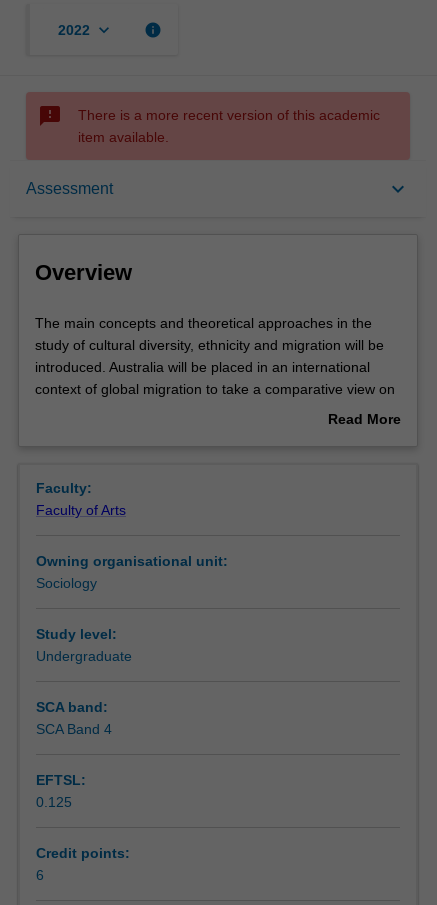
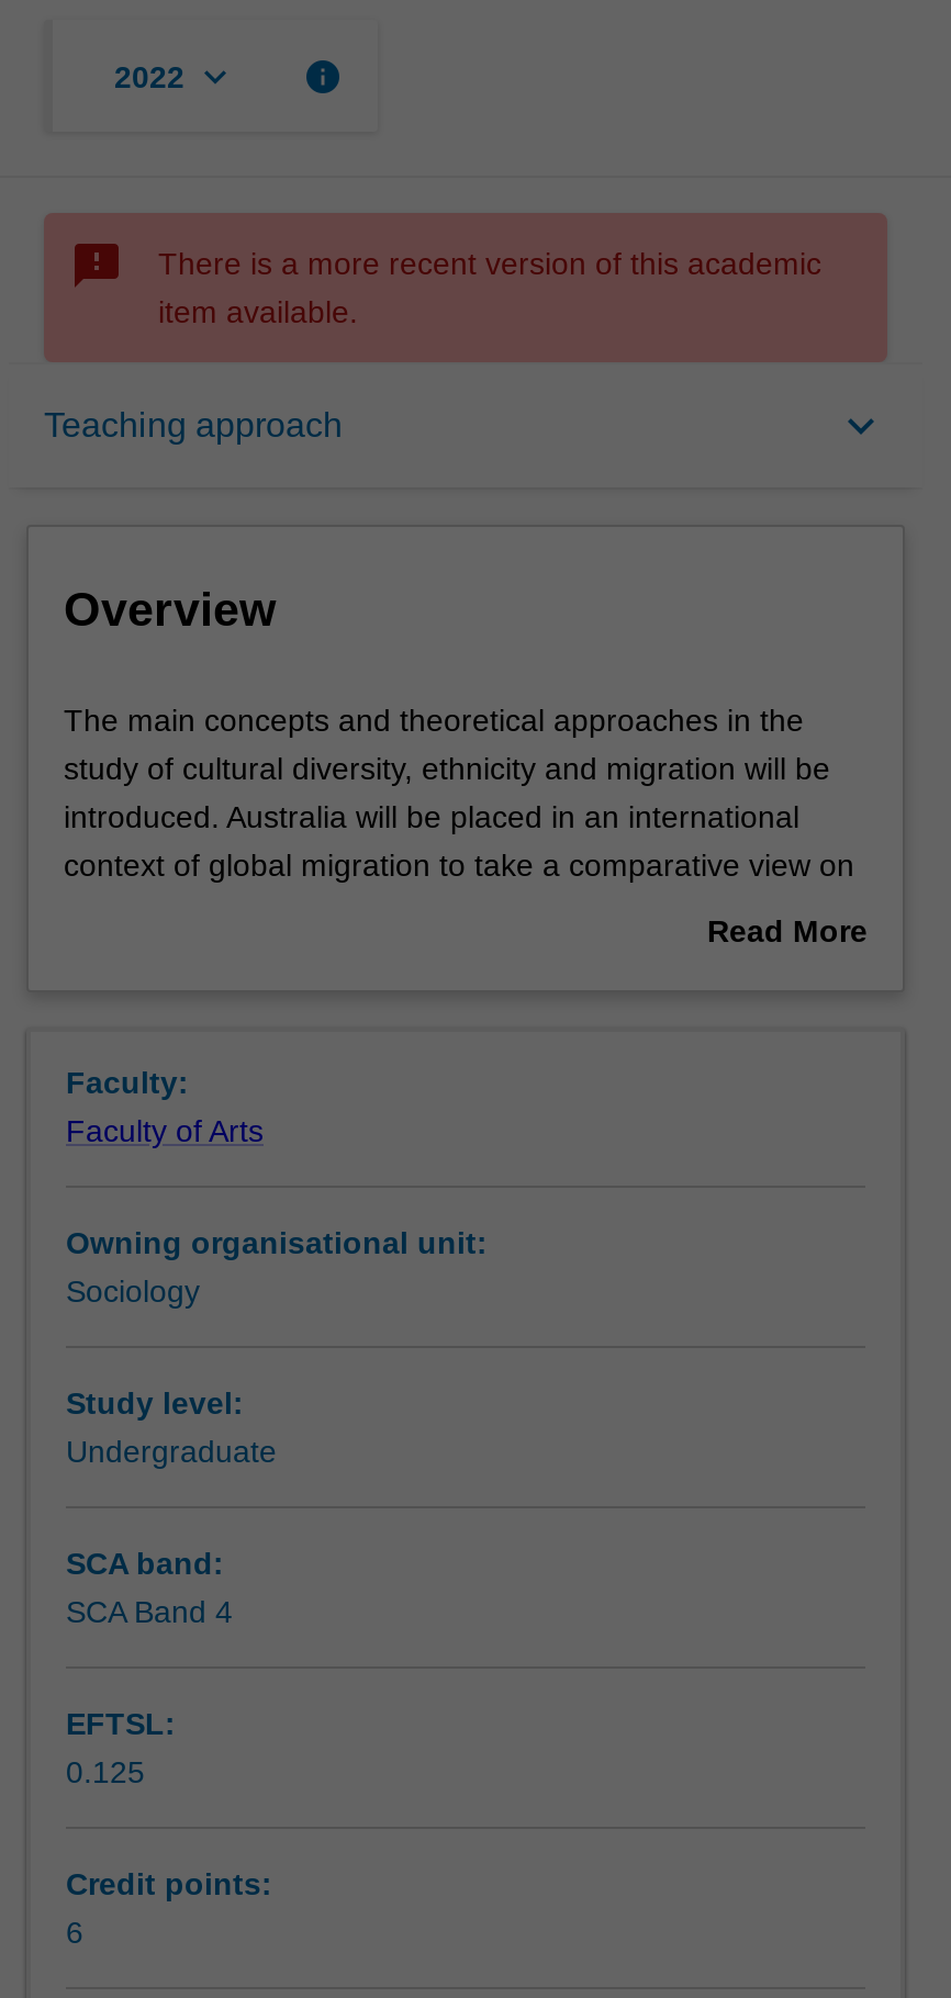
- Assessment
+ Teaching approach
